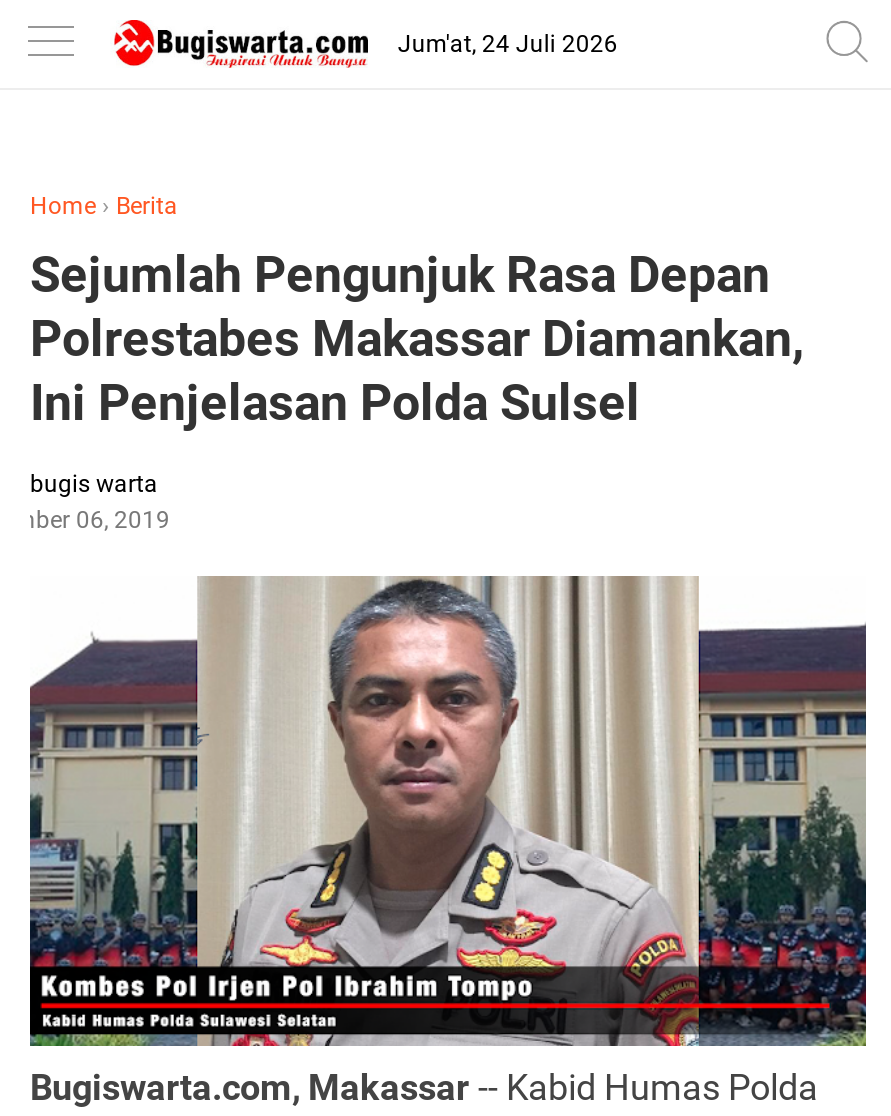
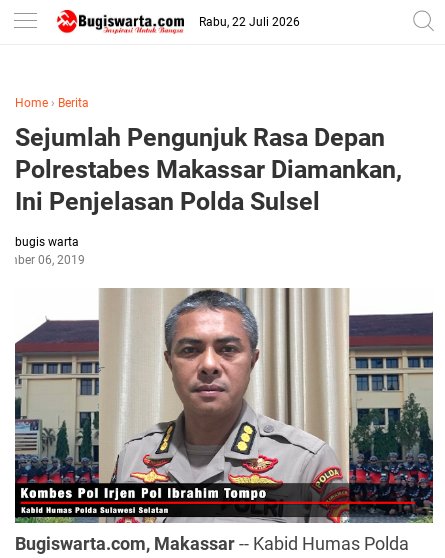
- Jum'at, 24 Juli 2026
+ Rabu, 22 Juli 2026
